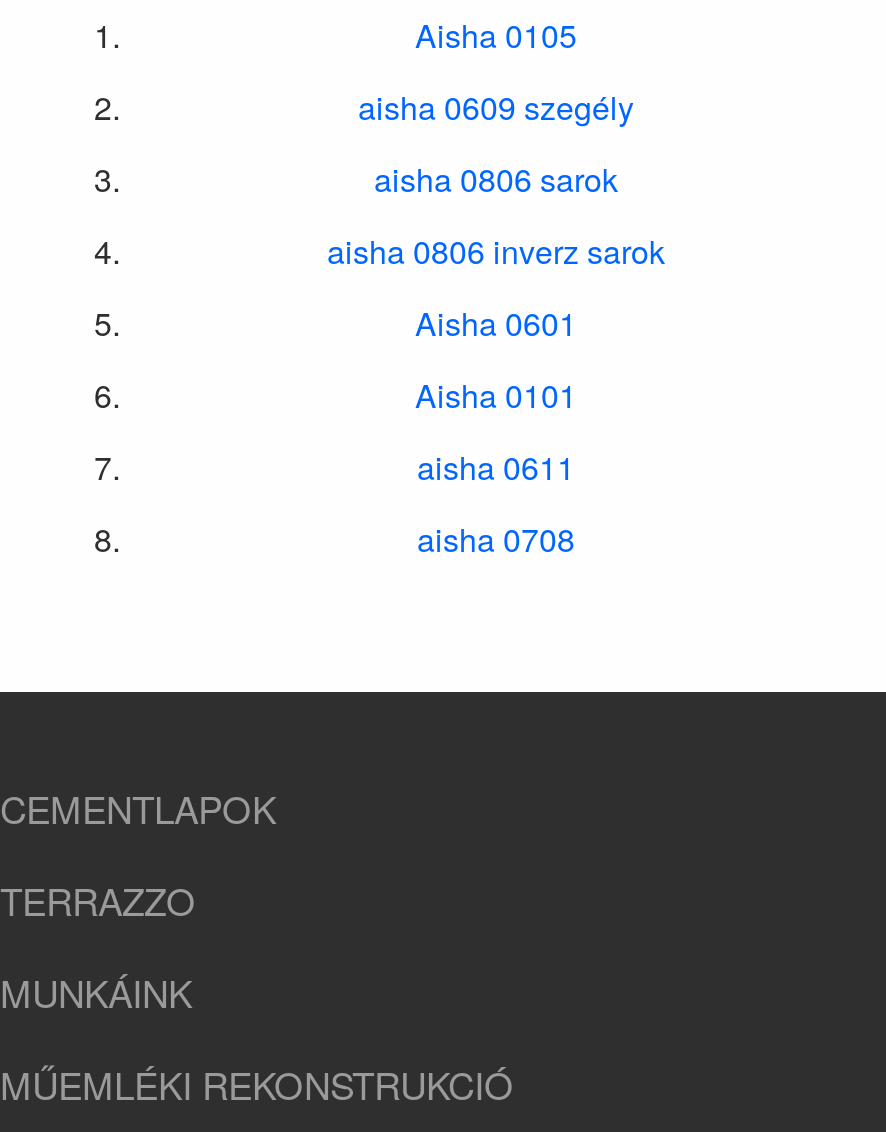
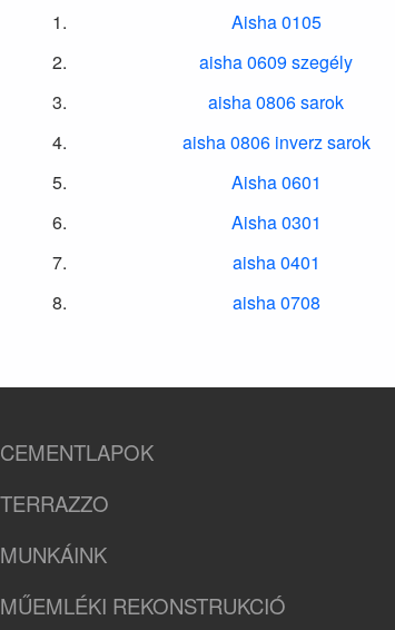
- Aisha 0101
+ Aisha 0301

- aisha 0611
+ aisha 0401
